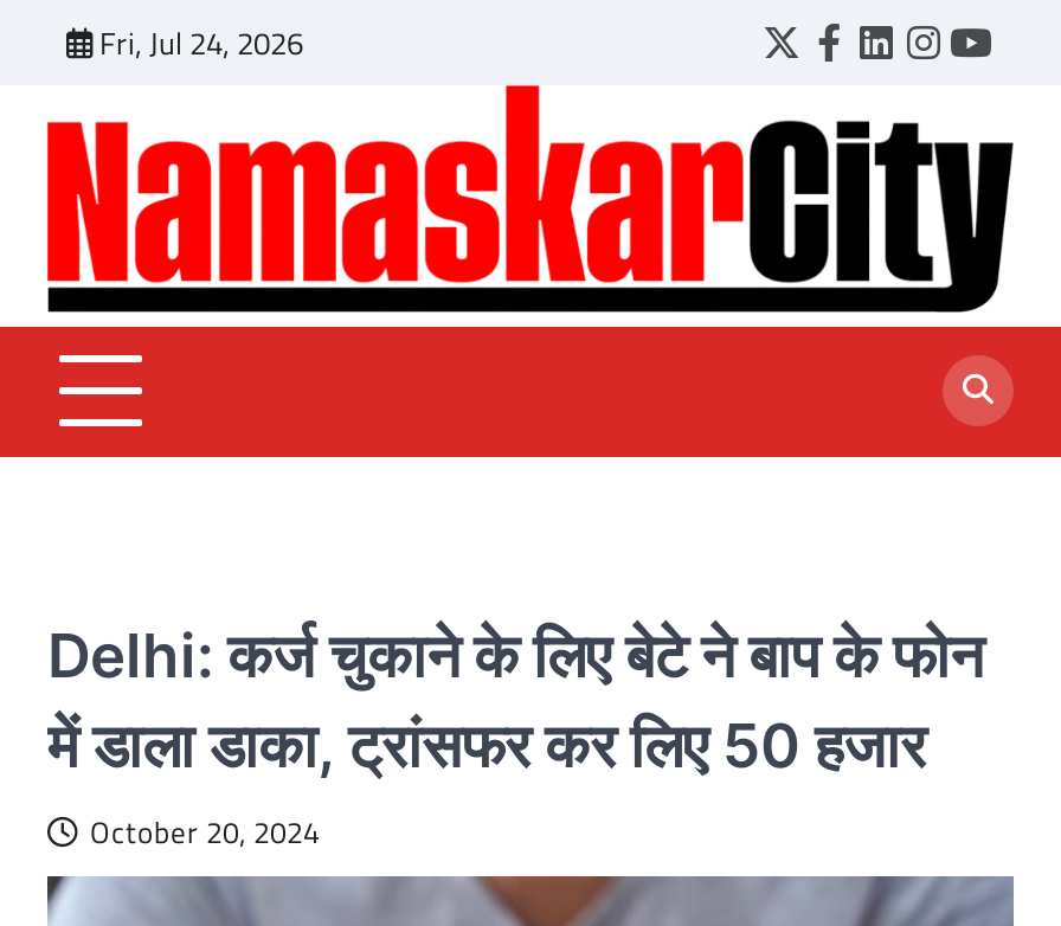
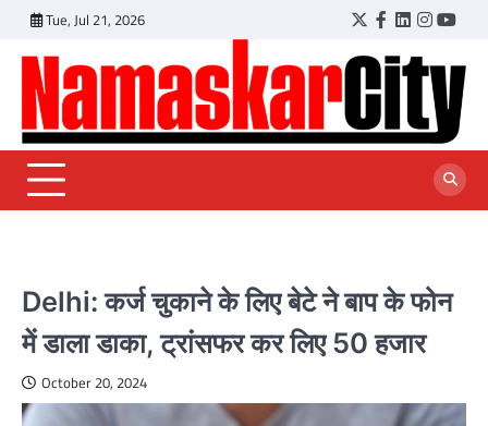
- Fri, Jul 24, 2026
+ Tue, Jul 21, 2026
